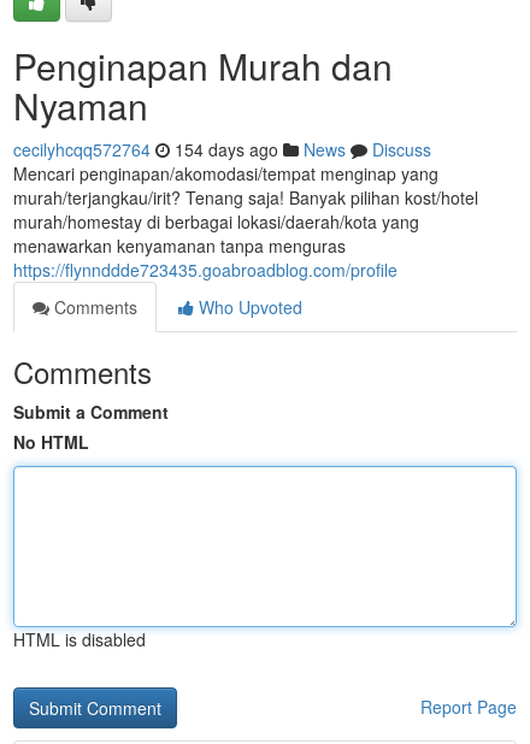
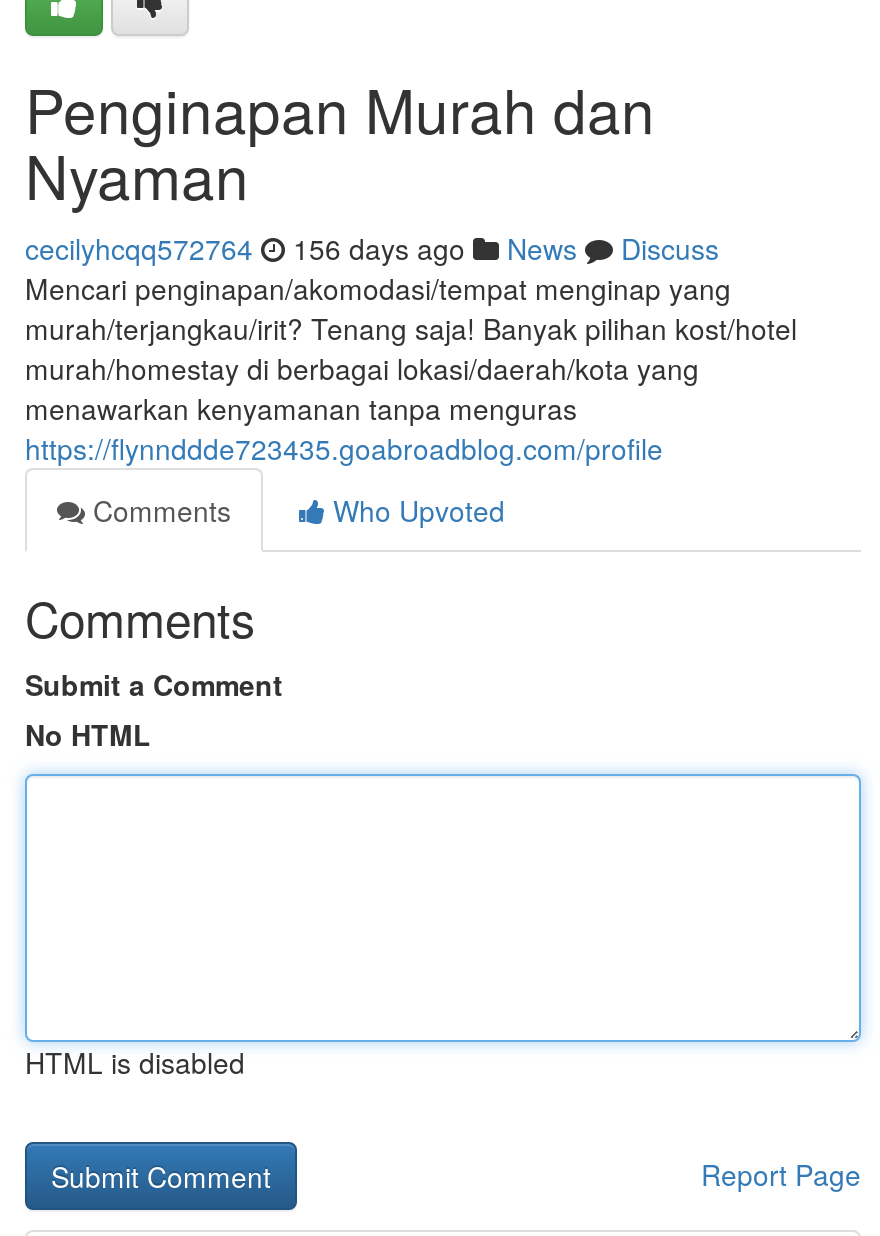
- cecilyhcqq572764 154 days ago News Discuss
+ cecilyhcqq572764 156 days ago News Discuss
